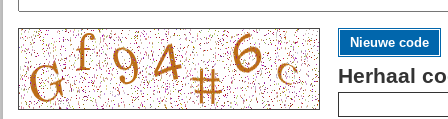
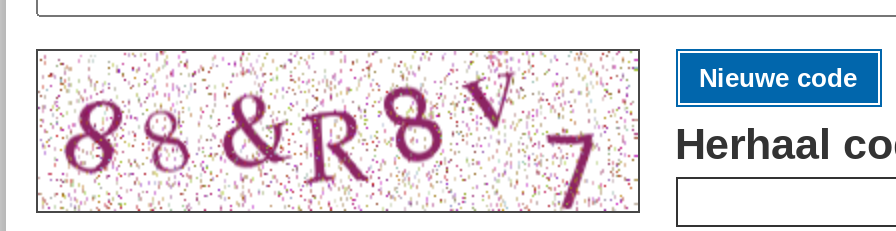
- [image]
+ [image]
